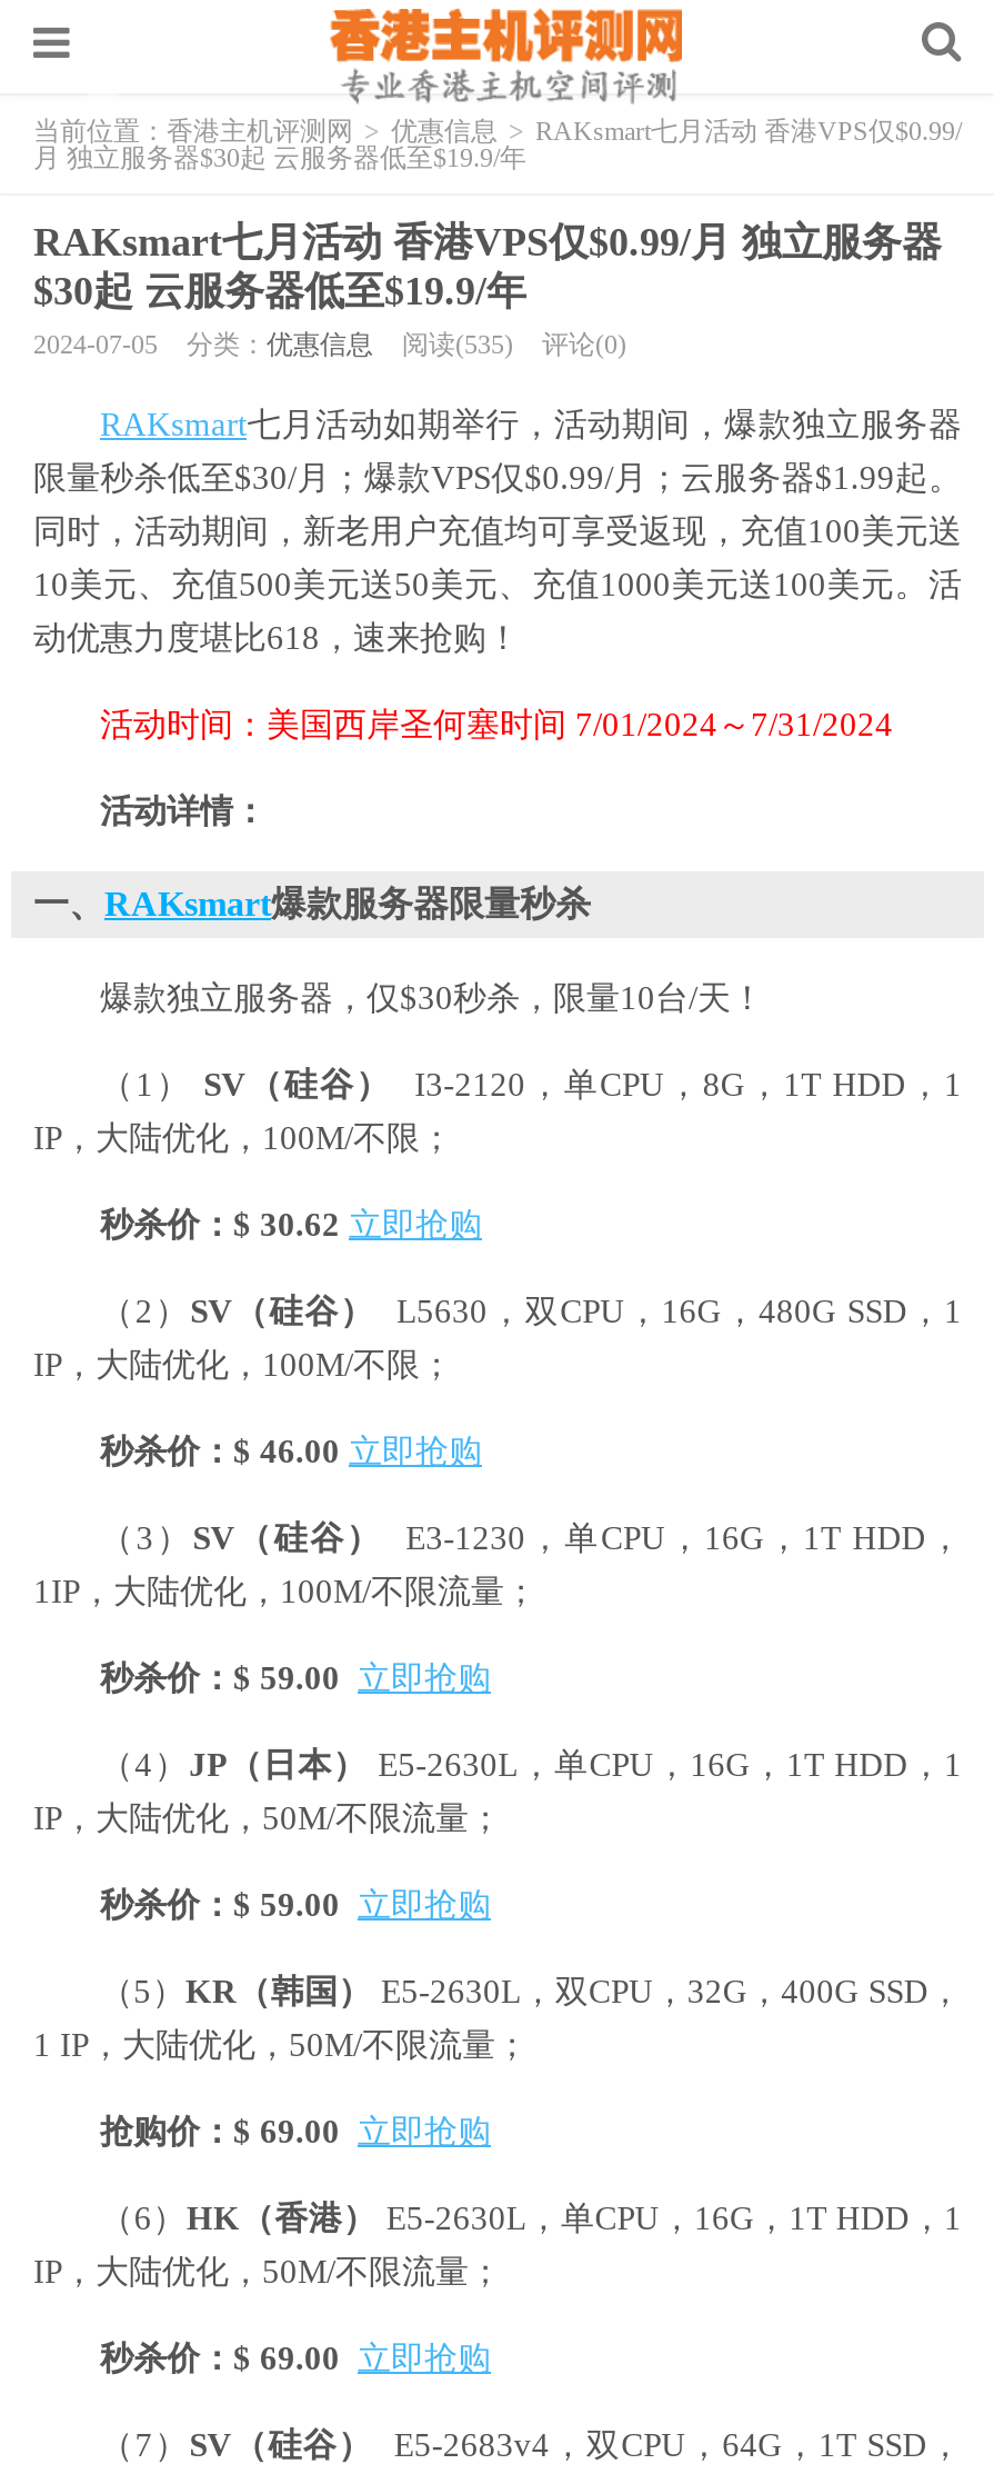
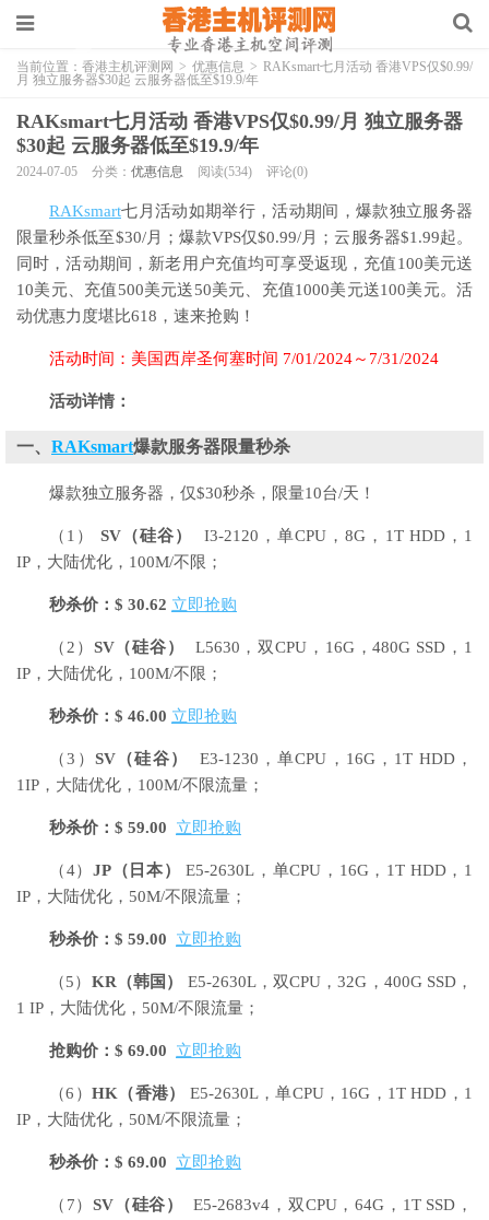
- 2024-07-05 分类：优惠信息 阅读(535) 评论(0)
+ 2024-07-05 分类：优惠信息 阅读(534) 评论(0)
